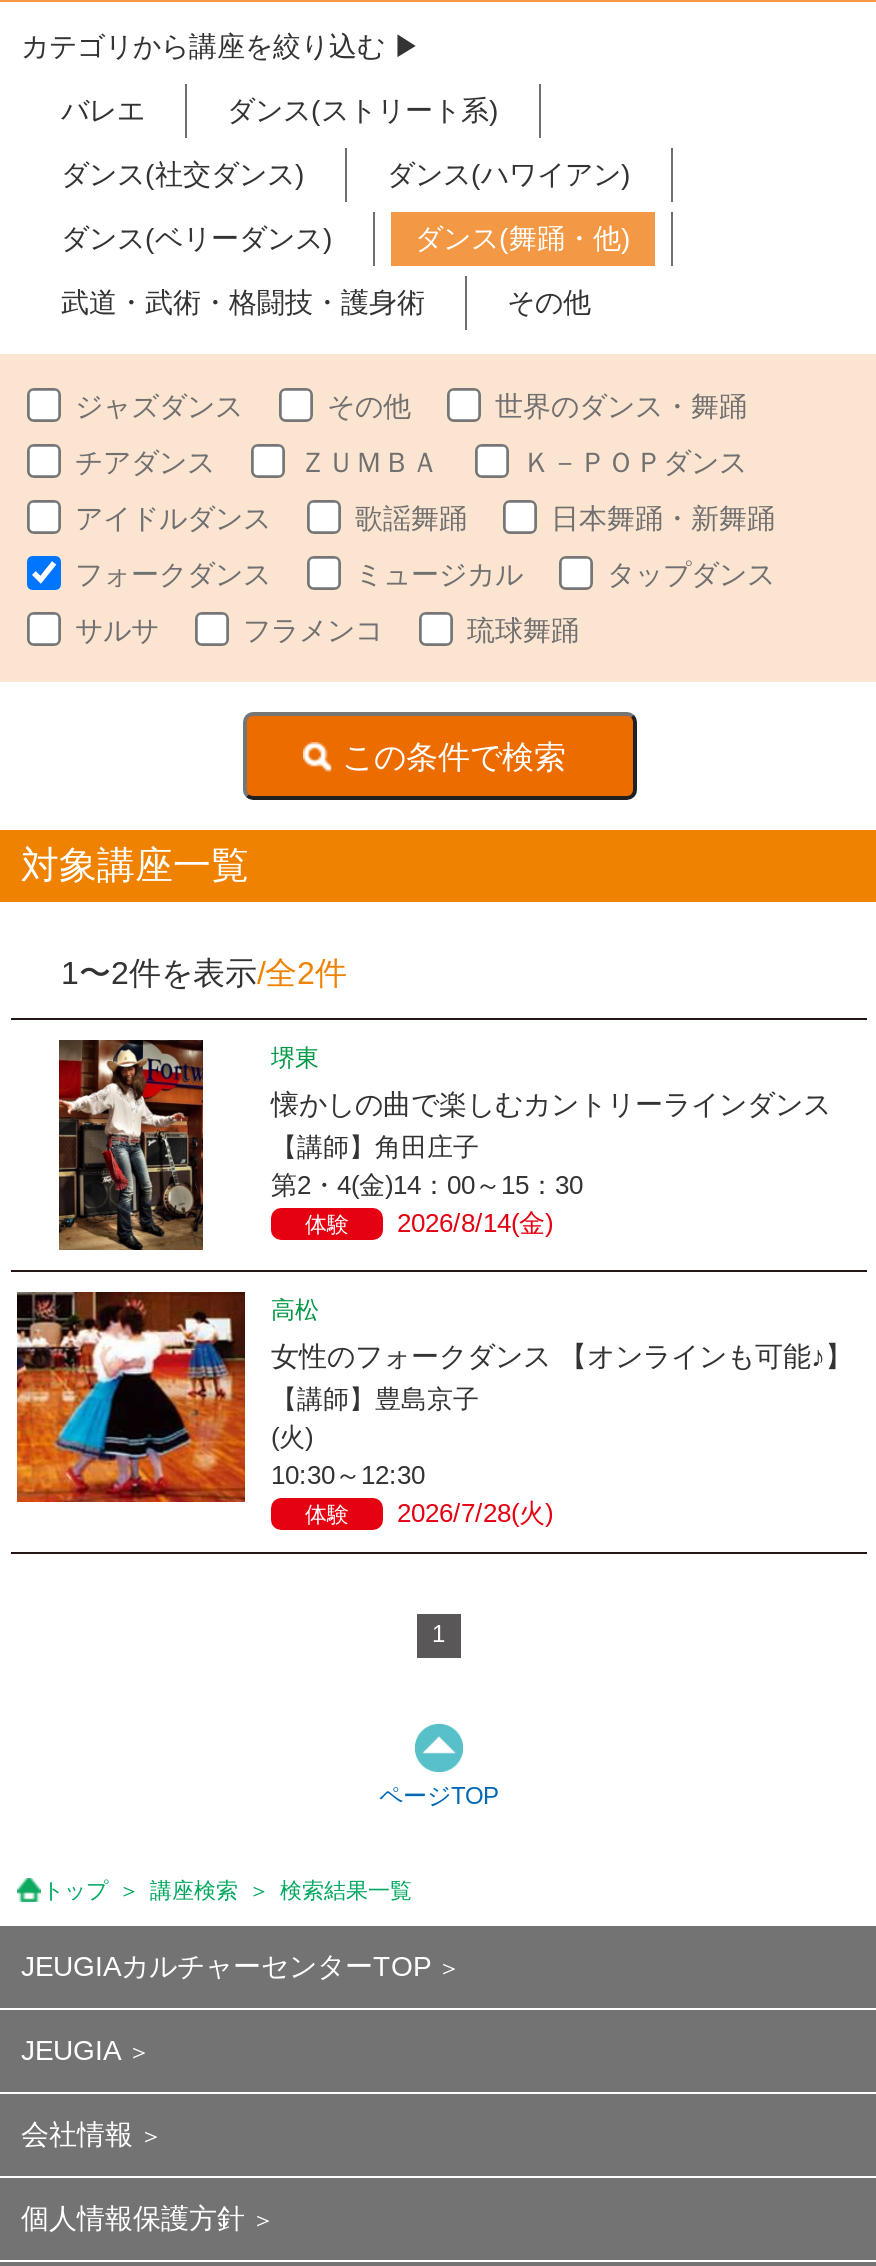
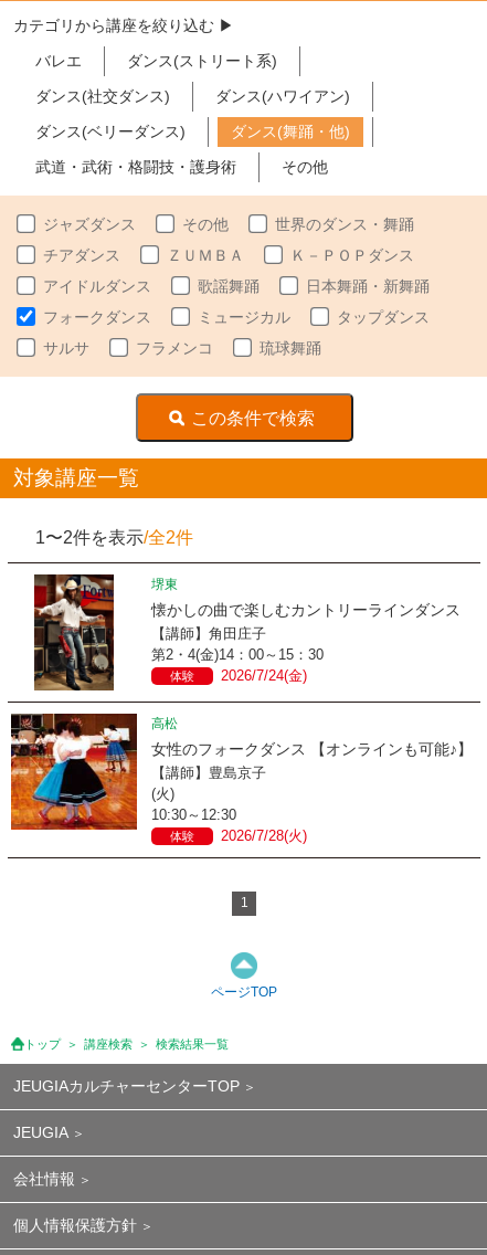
- 体験 2026/8/14(金)
+ 体験 2026/7/24(金)
